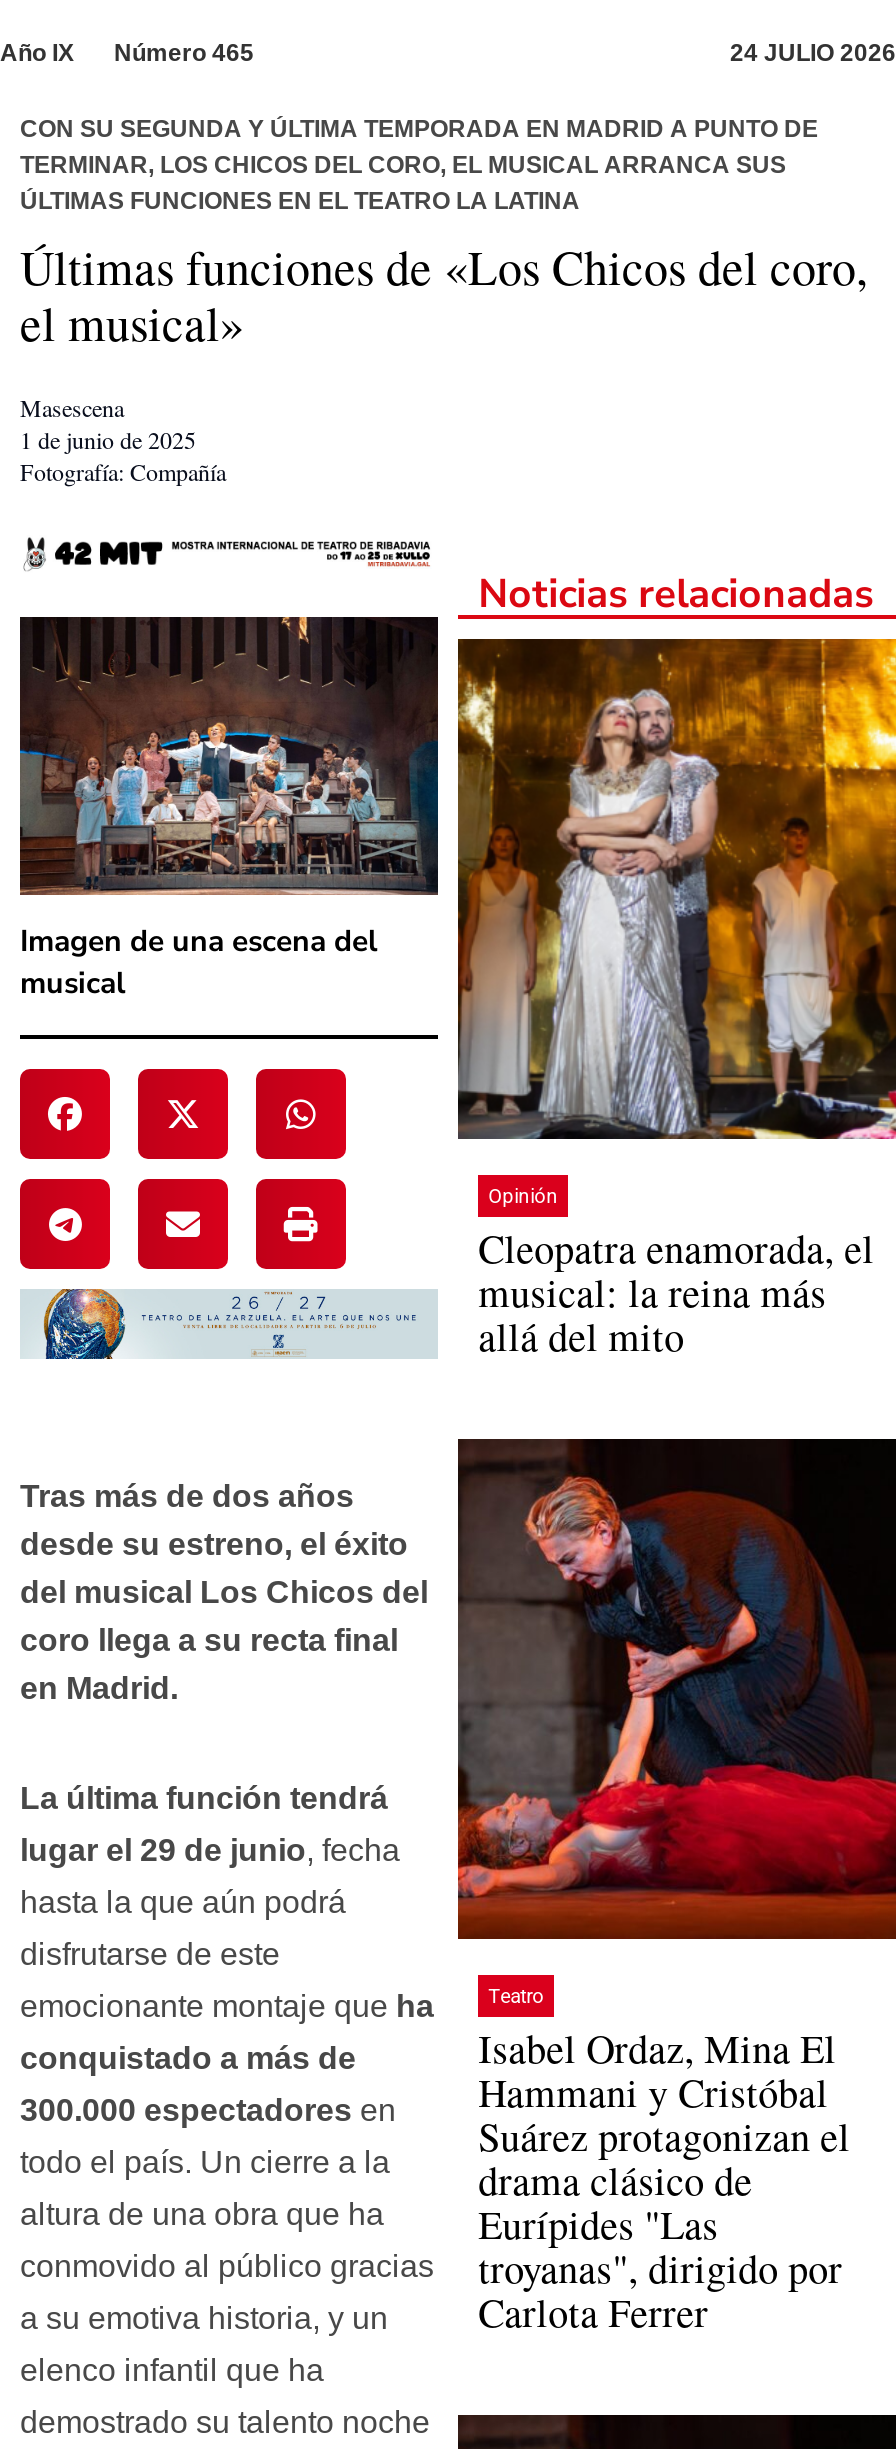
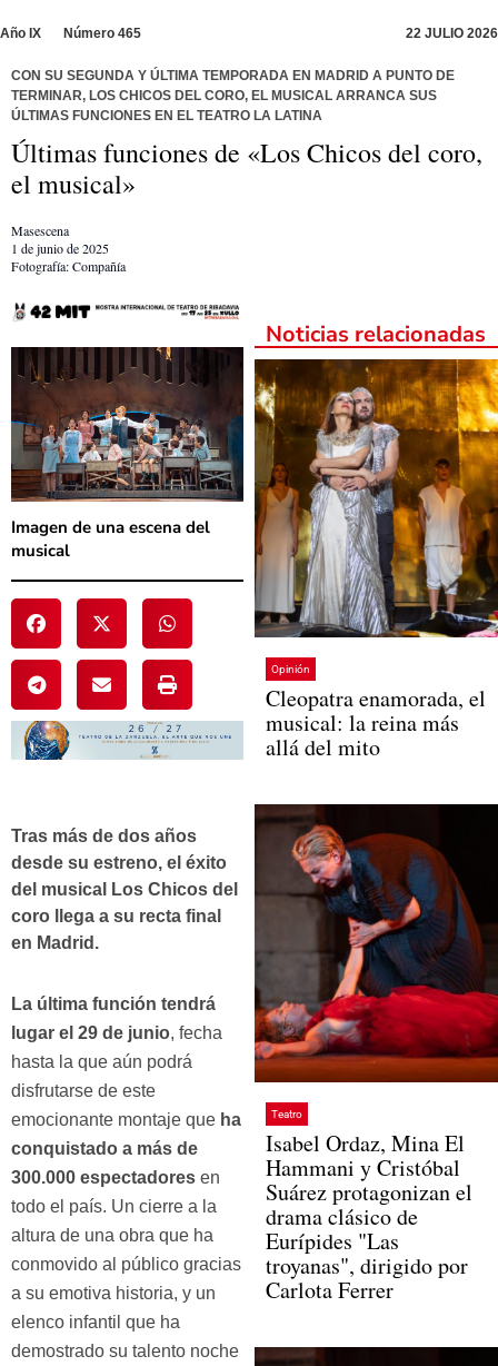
- 24 JULIO 2026
+ 22 JULIO 2026
